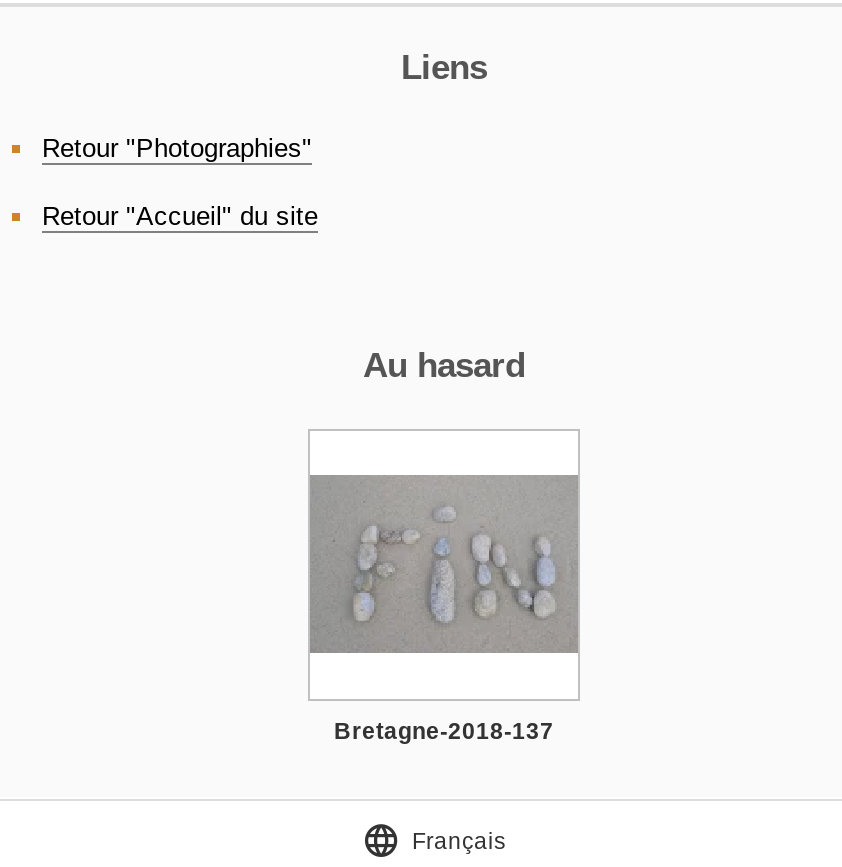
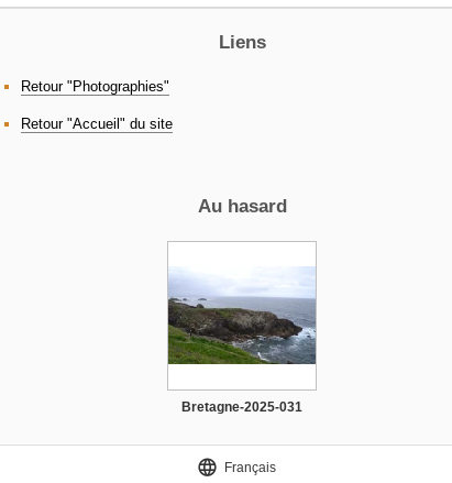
- [image]
- Bretagne-2018-137
+ [image]
+ Bretagne-2025-031
